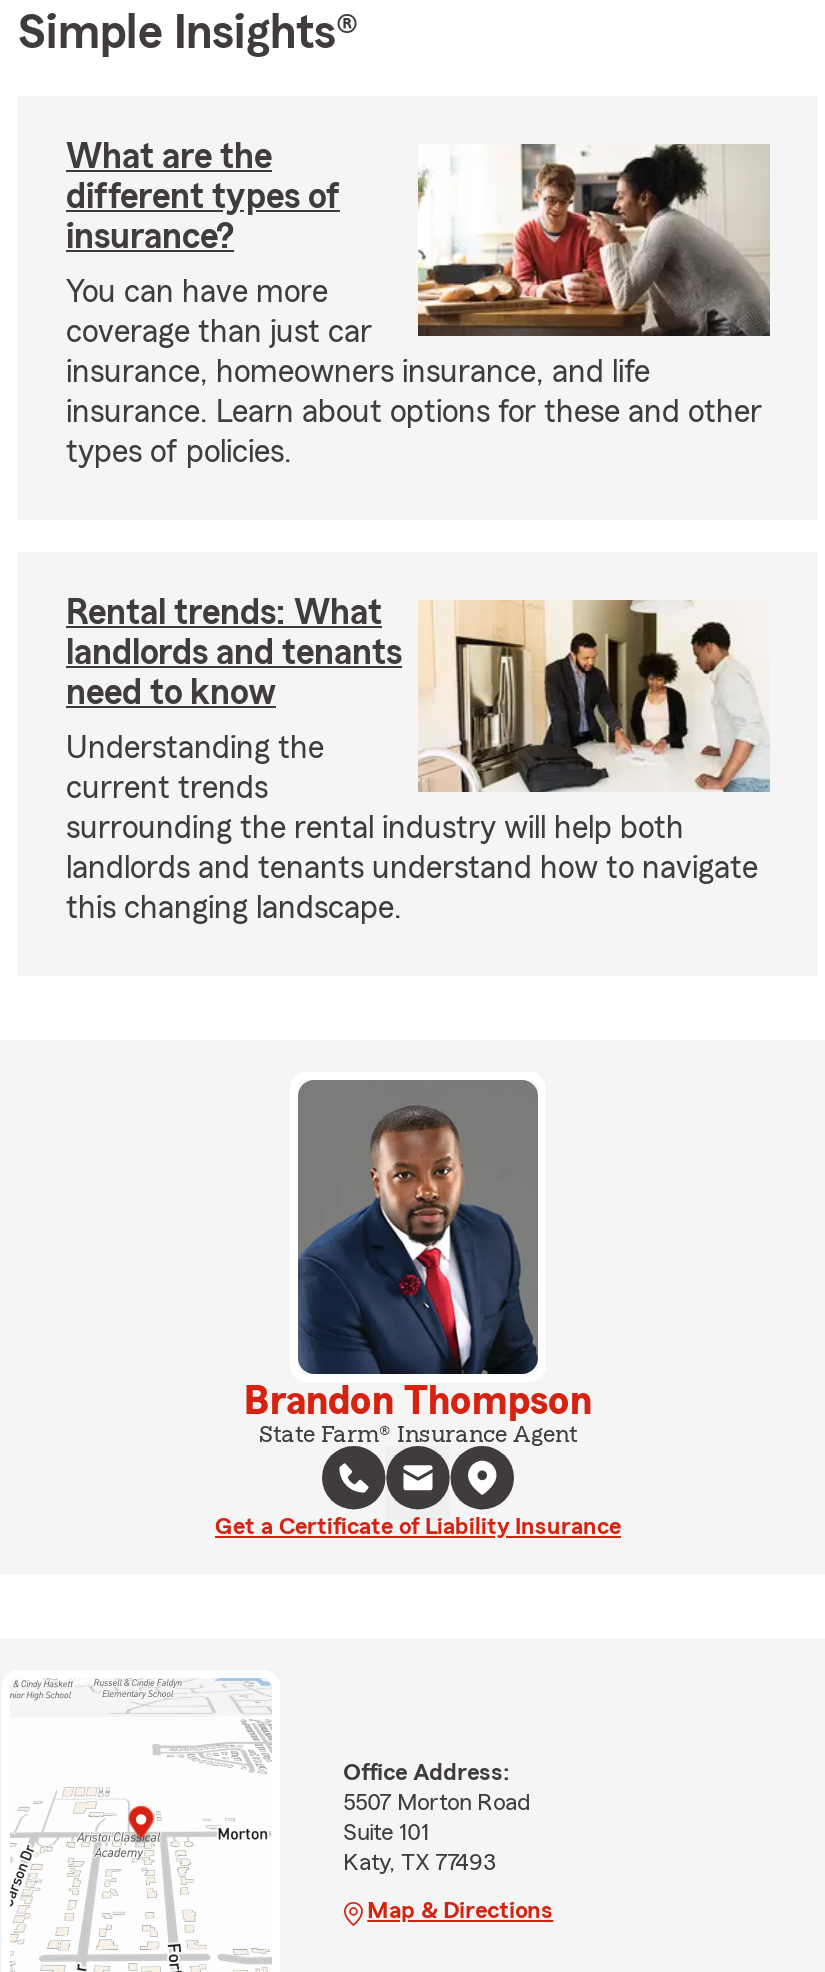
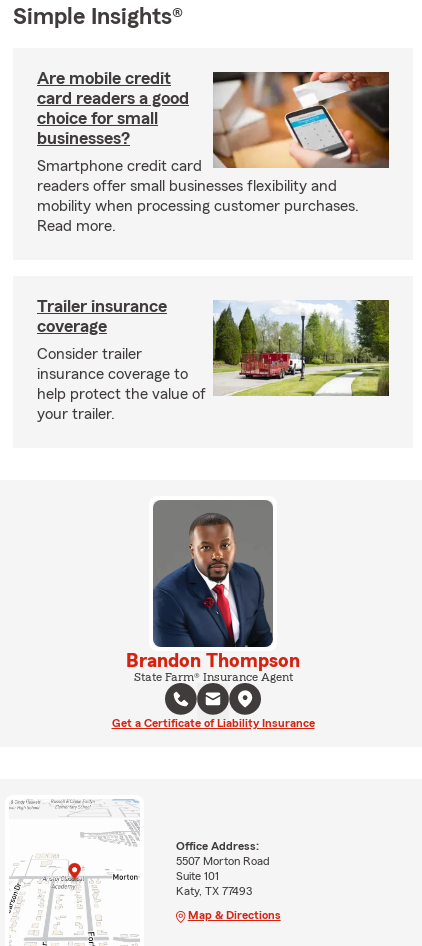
- What are the
- different types of
- insurance?
+ Are mobile credit
+ card readers a good
+ choice for small
+ businesses?

- [image]
- You can have more
- coverage than just car
- insurance, homeowners insurance, and life
- insurance. Learn about options for these and other
- types of policies.
+ [image]
+ Smartphone credit card
+ readers offer small businesses flexibility and
+ mobility when processing customer purchases.
+ Read more.

- Rental trends: What
- landlords and tenants
- need to know
+ Trailer insurance
+ coverage

- [image]
- Understanding the
- current trends
- surrounding the rental industry will help both
- landlords and tenants understand how to navigate
- this changing landscape.
+ [image]
+ Consider trailer
+ insurance coverage to
+ help protect the value of
+ your trailer.
